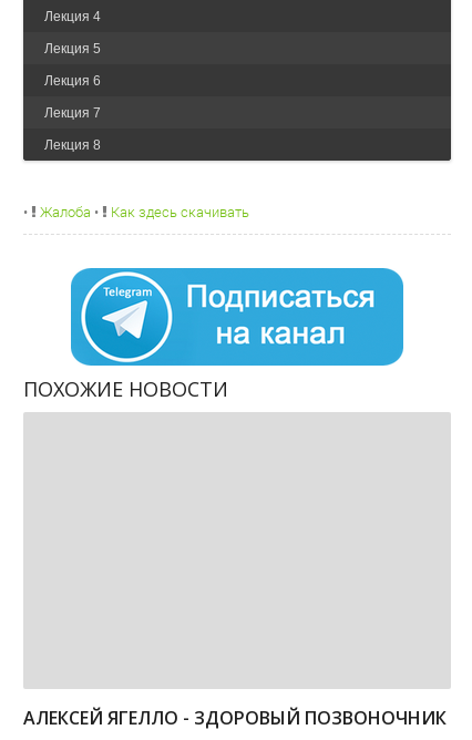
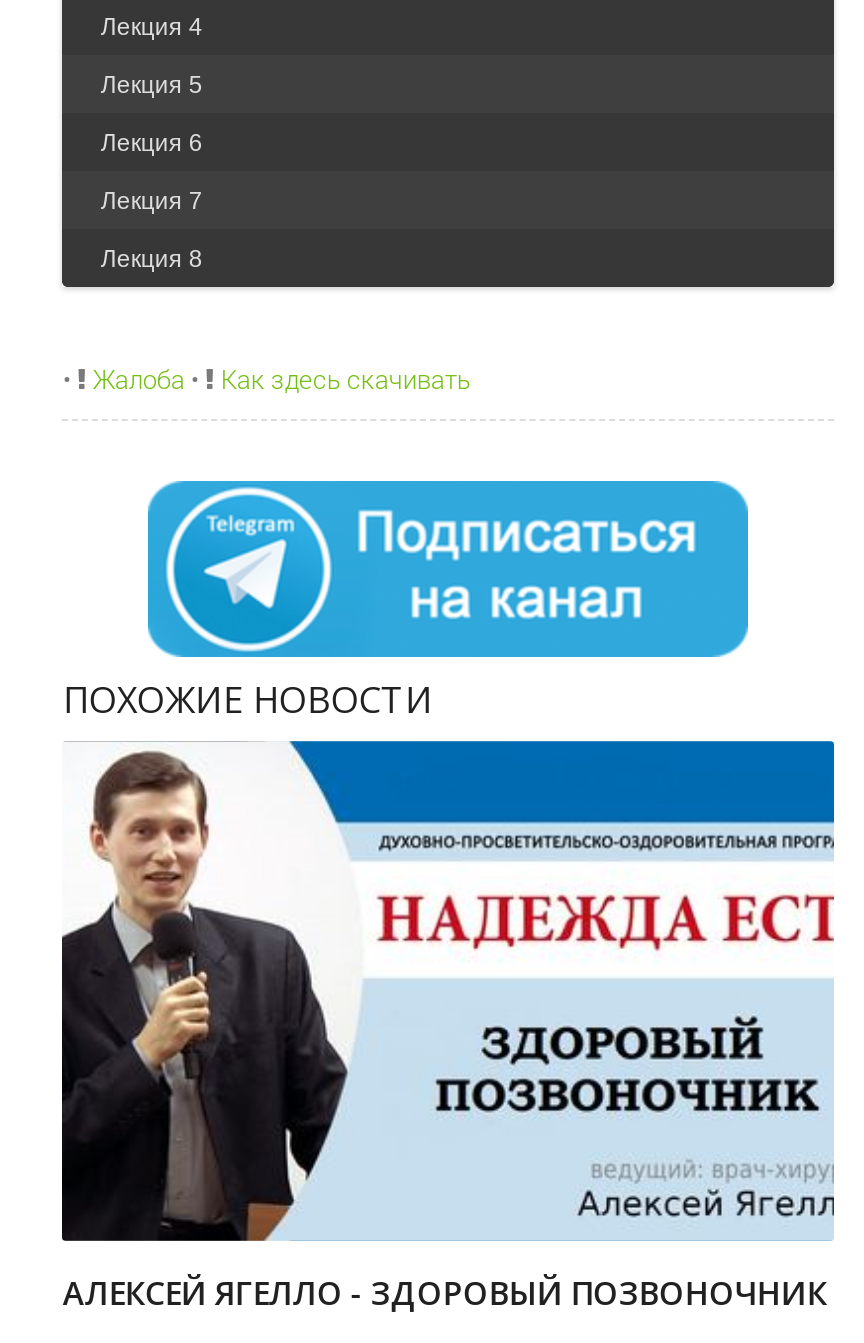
+ [image]
